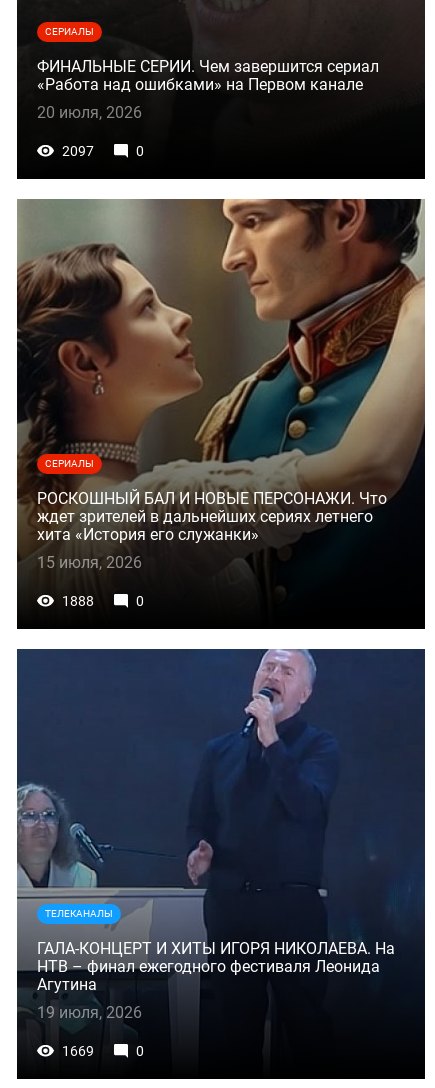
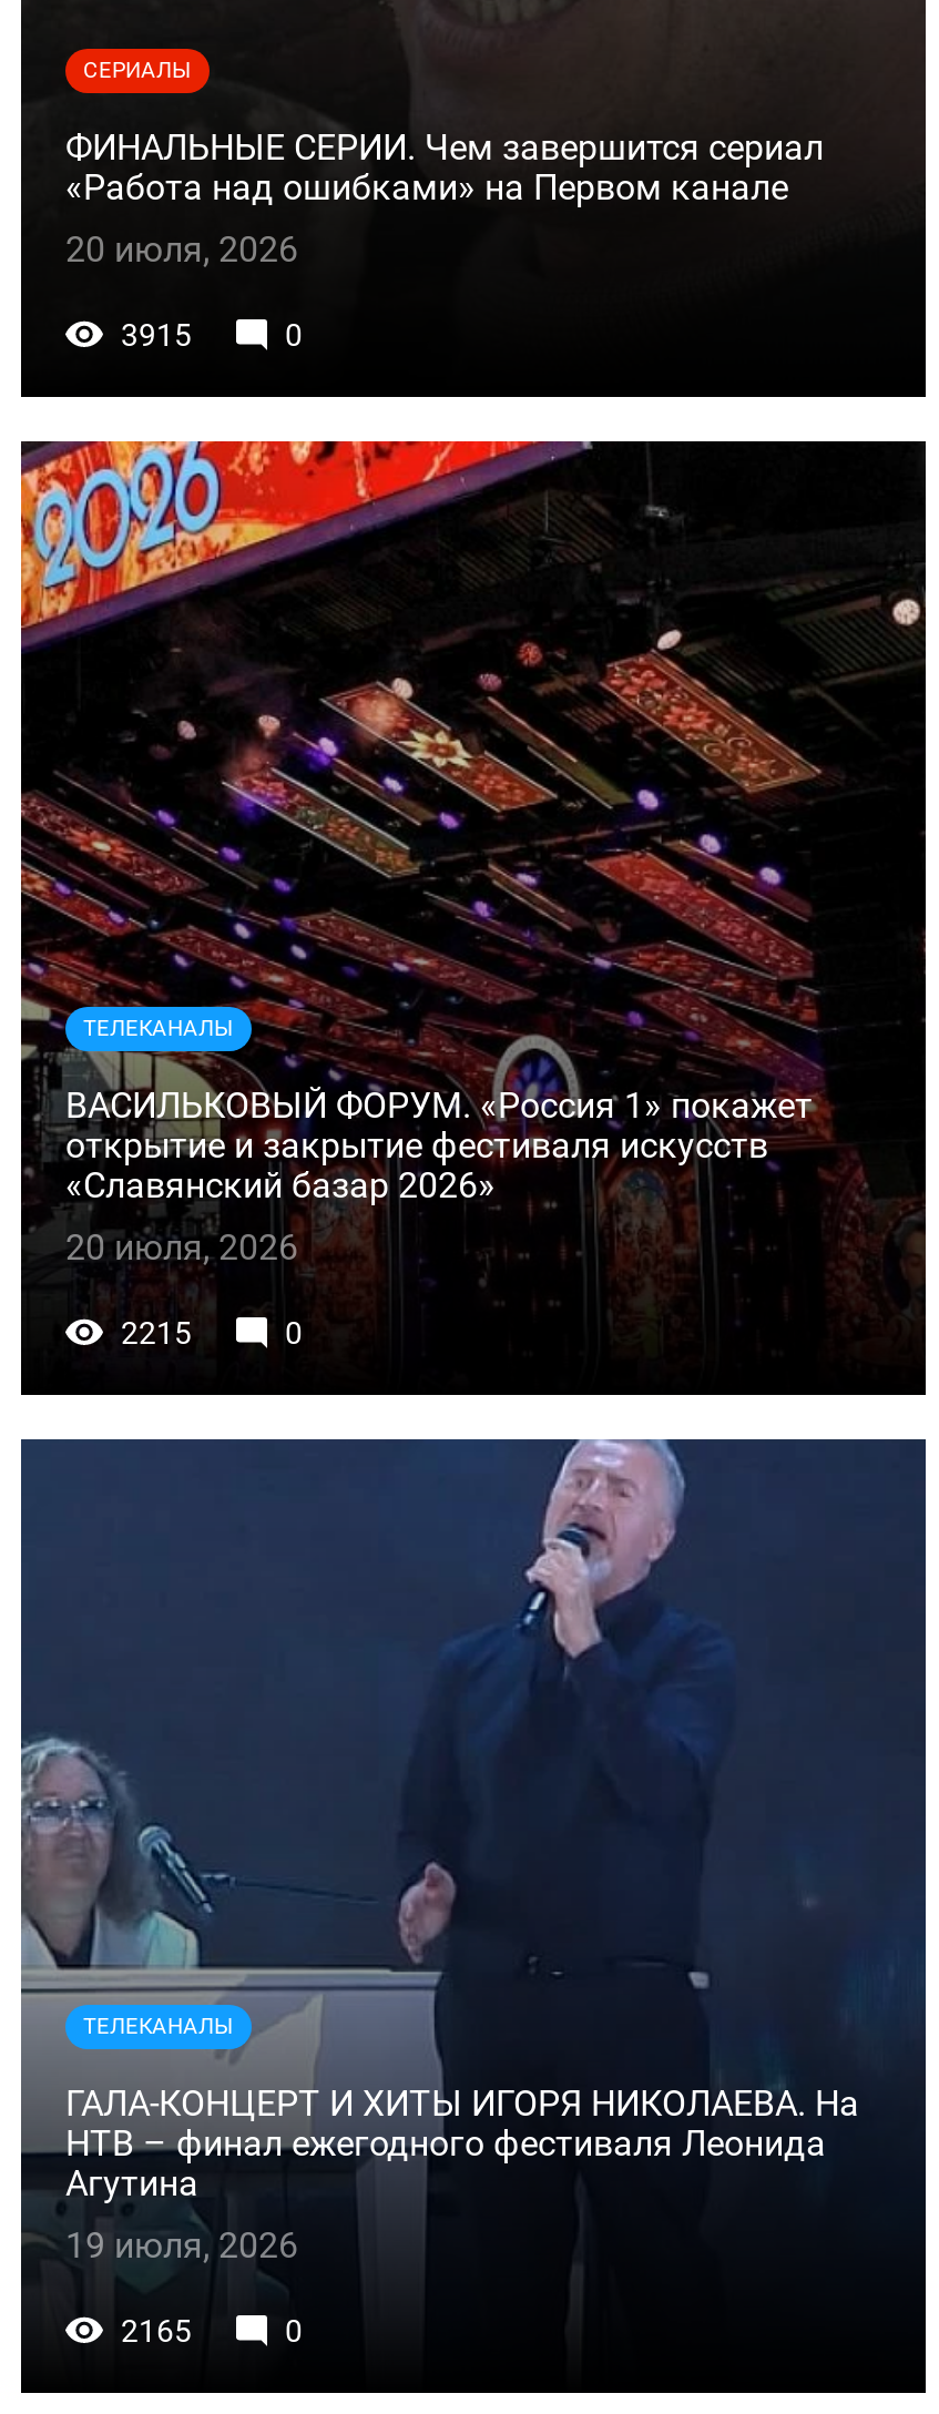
- 2097
+ 3915

- [image]
- СЕРИАЛЫ
+ [image]
+ ТЕЛЕКАНАЛЫ

- РОСКОШНЫЙ БАЛ И НОВЫЕ ПЕРСОНАЖИ. Что
- ждет зрителей в дальнейших сериях летнего
- хита «История его служанки»
+ ВАСИЛЬКОВЫЙ ФОРУМ. «Россия 1» покажет
+ открытие и закрытие фестиваля искусств
+ «Славянский базар 2026»

- 15 июля, 2026
+ 20 июля, 2026

- 1888
+ 2215

- 1669
+ 2165
